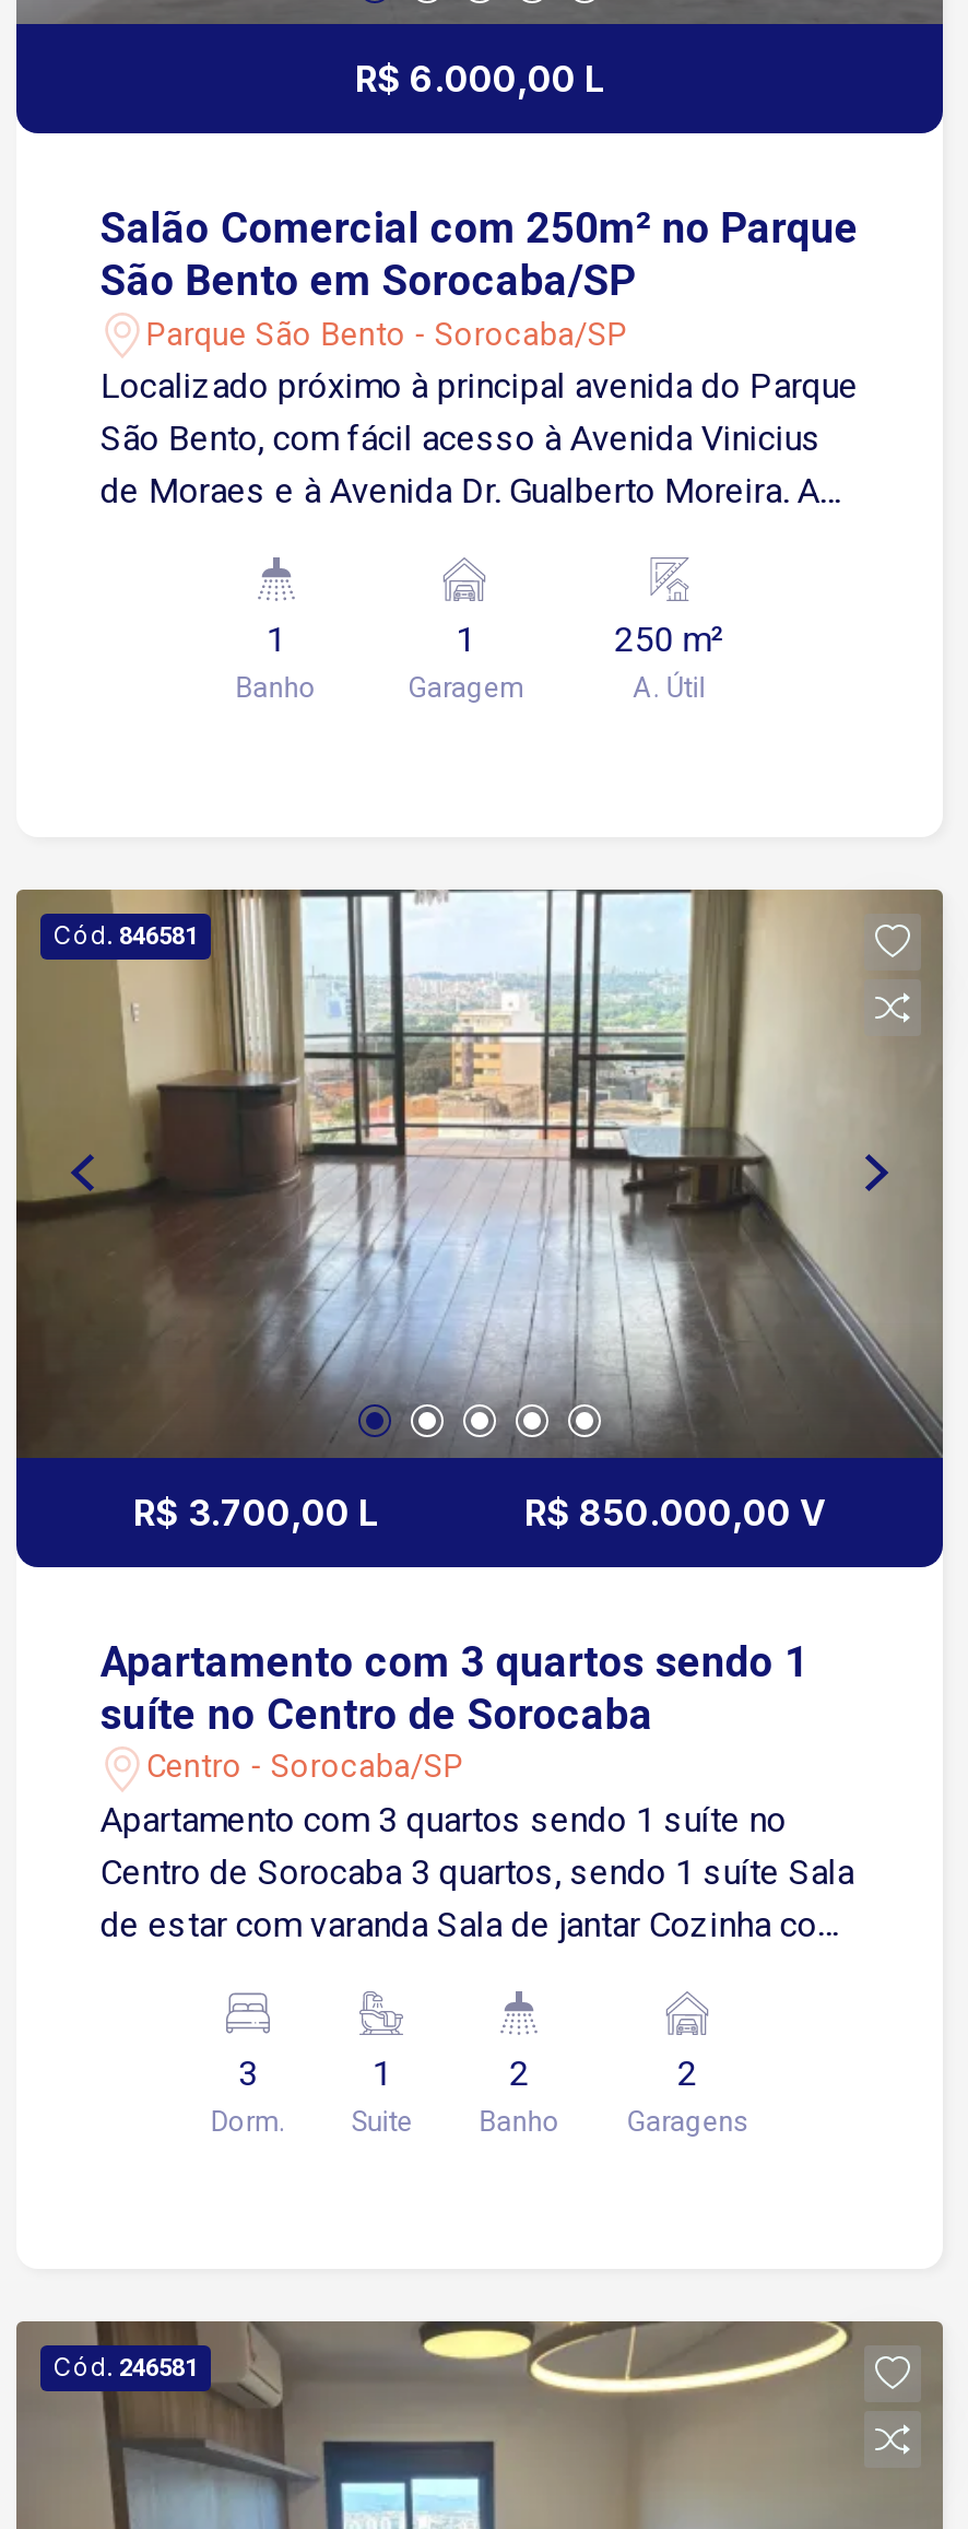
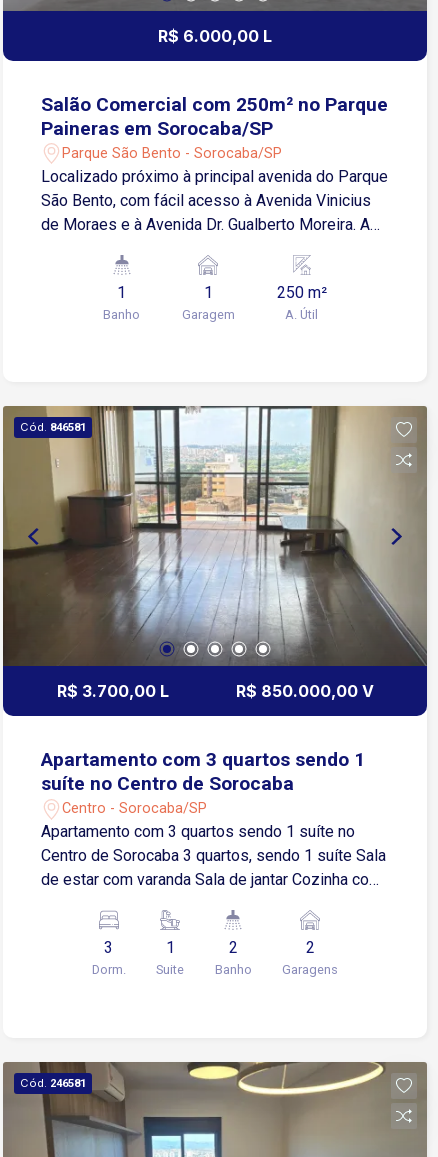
- São Bento em Sorocaba/SP
+ Paineras em Sorocaba/SP
